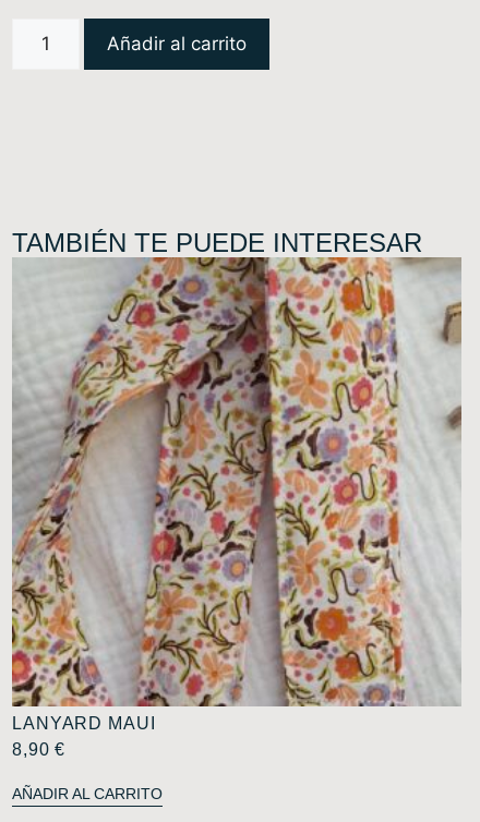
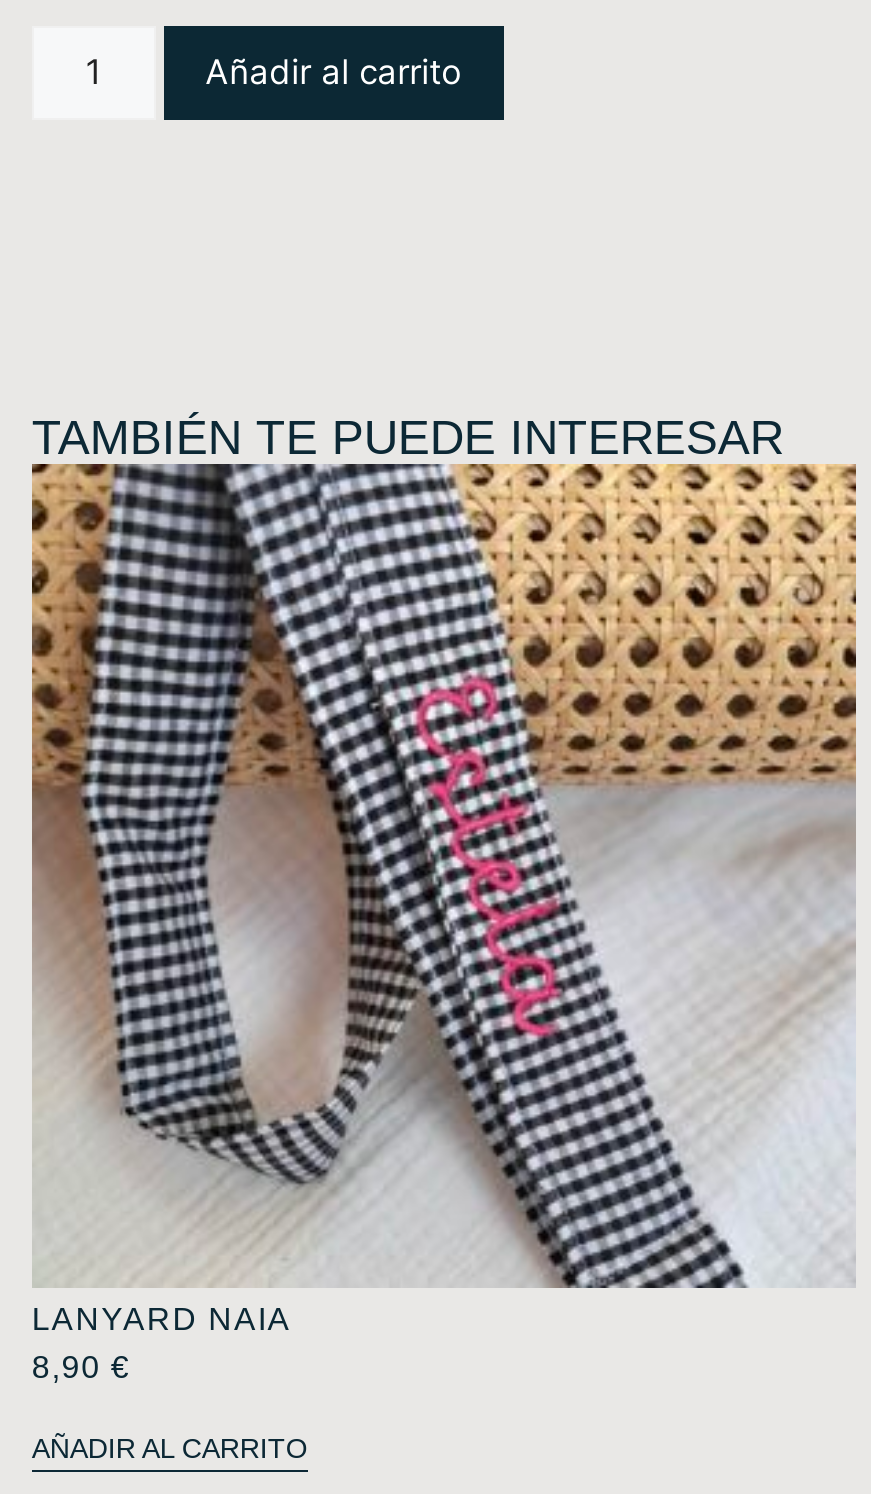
- [image]
- LANYARD MAUI
+ [image]
+ LANYARD NAIA
